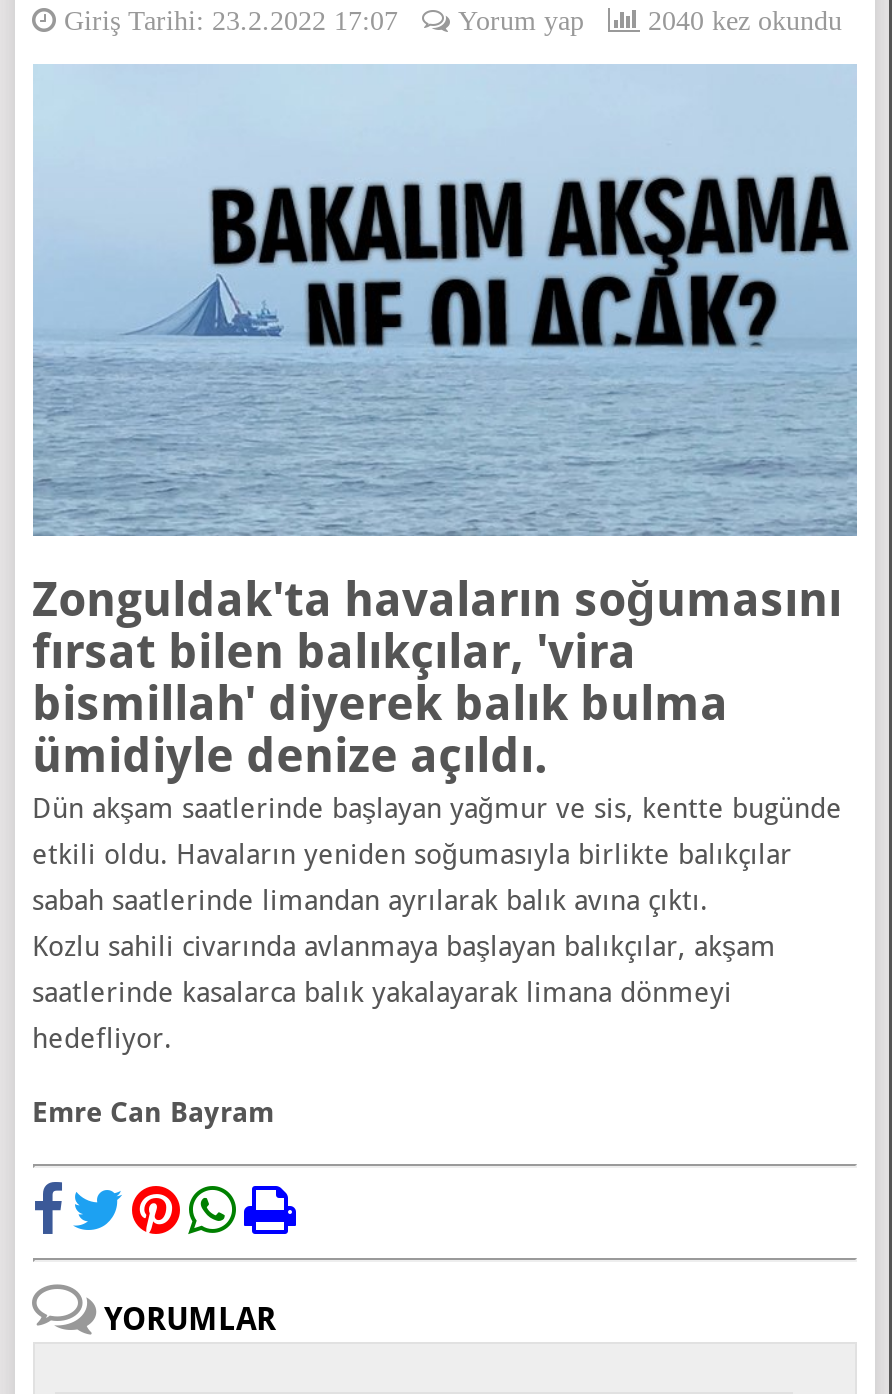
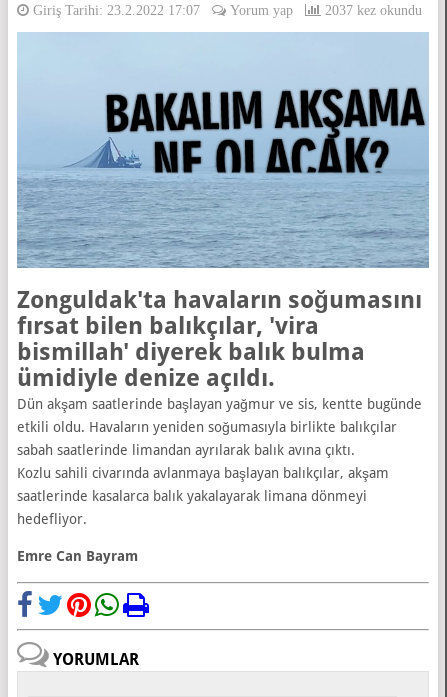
- Yorum yap 2040 kez okundu
+ Yorum yap 2037 kez okundu
